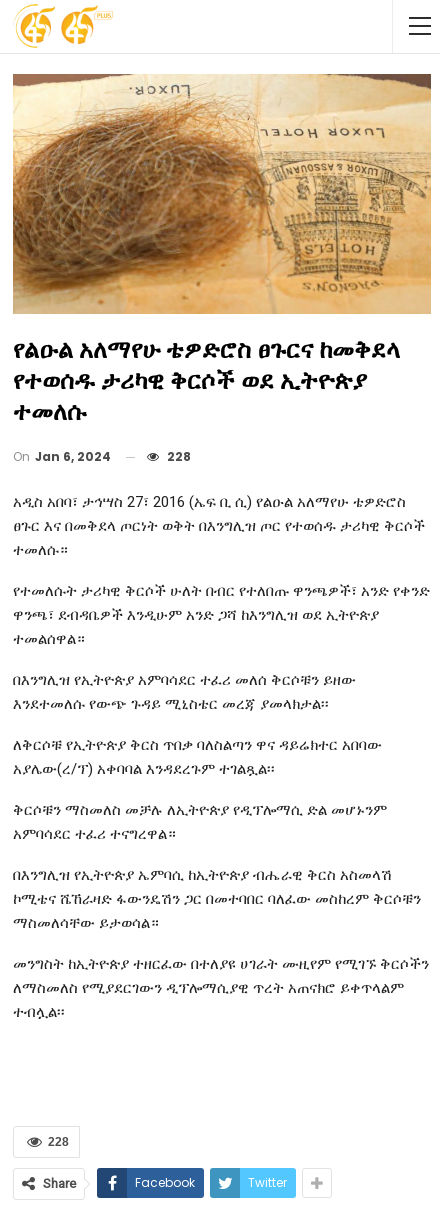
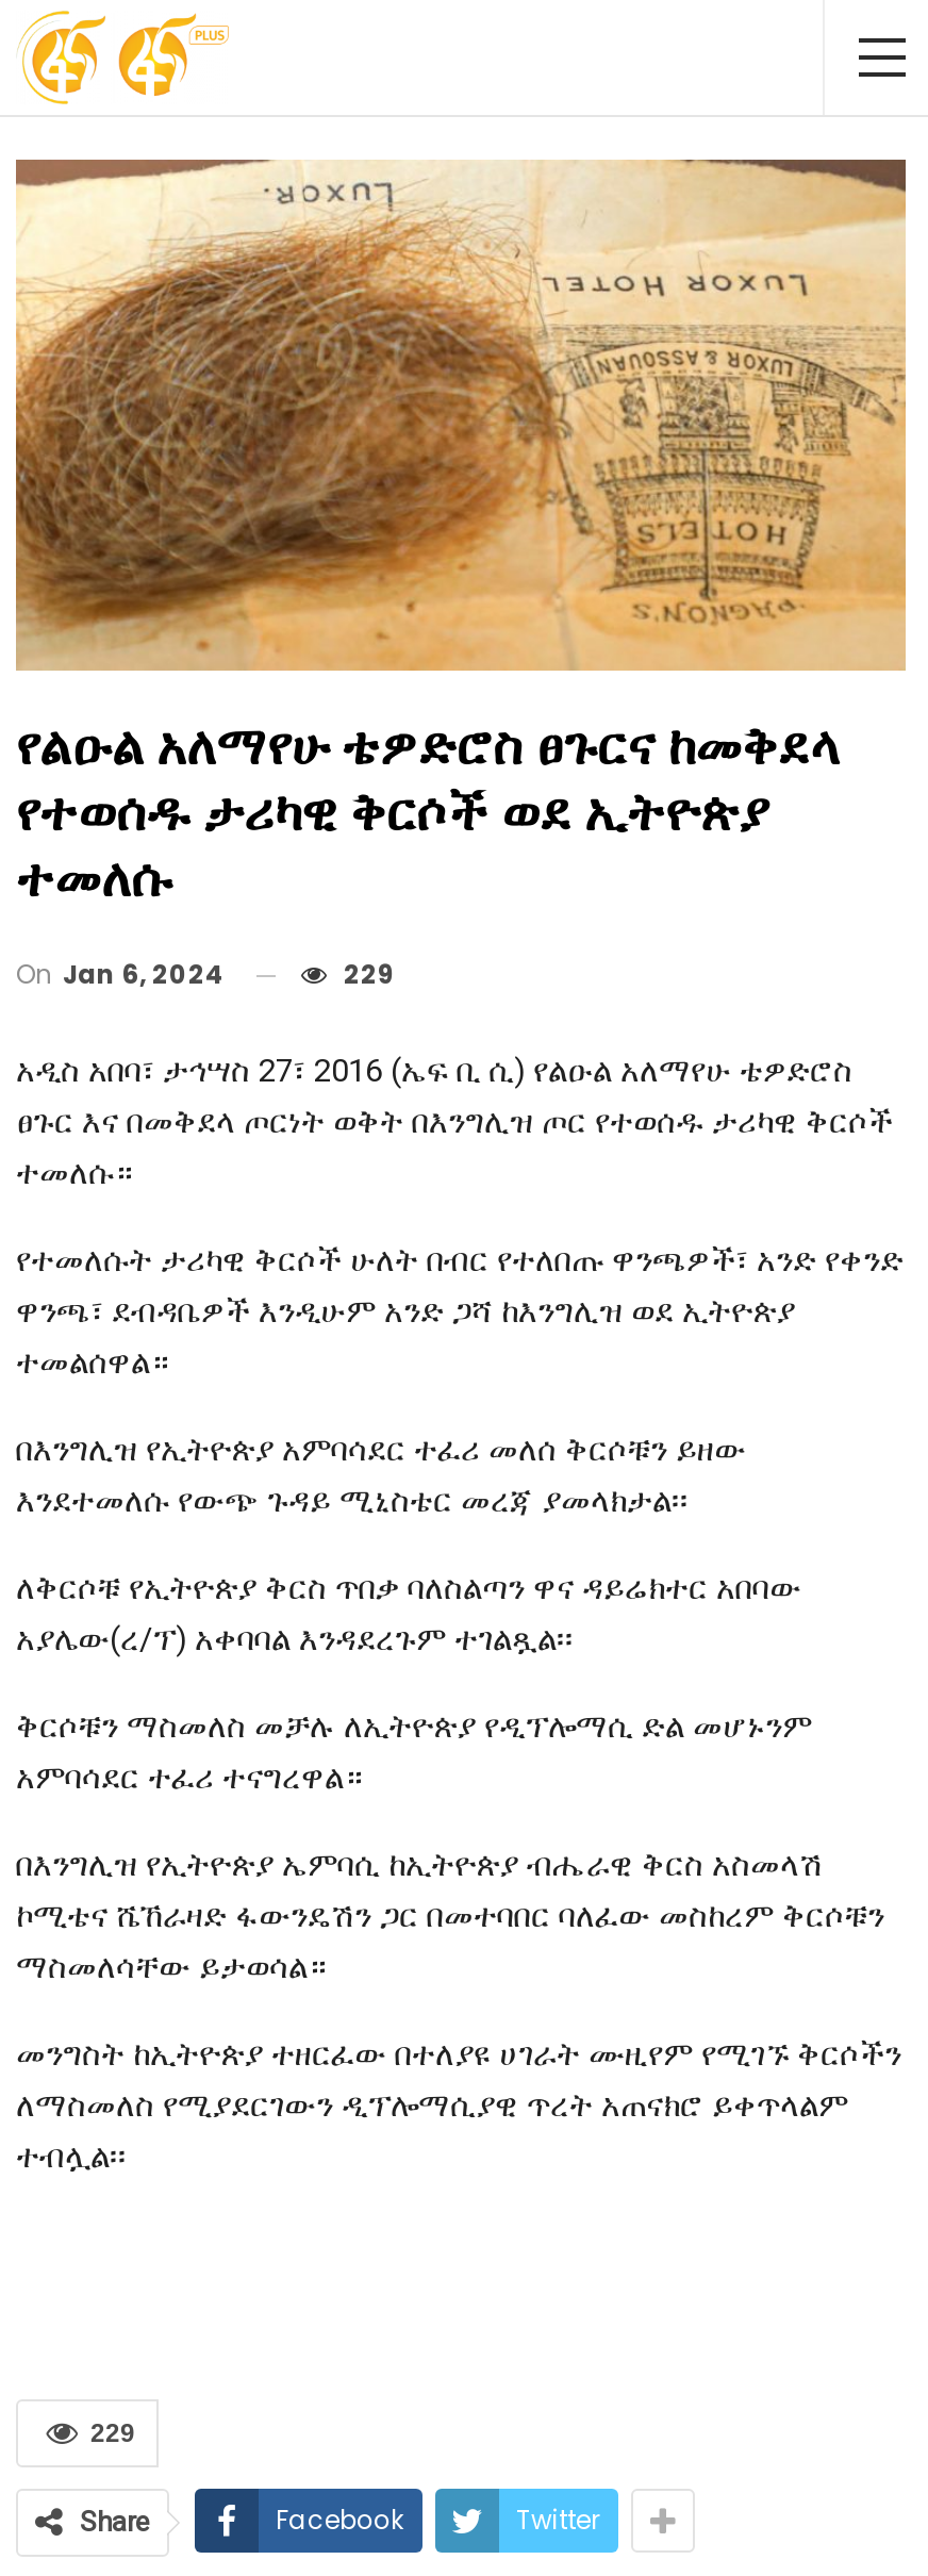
- 228
+ 229

- 228
+ 229
